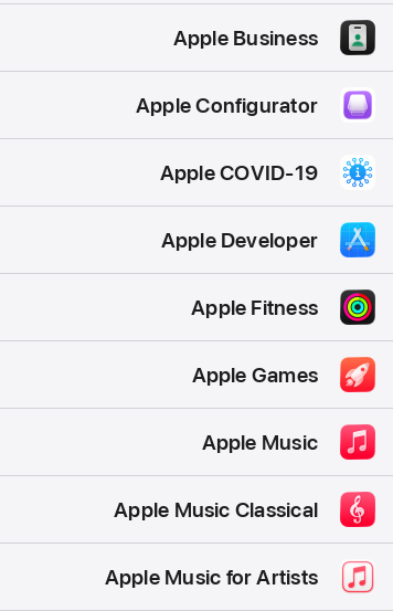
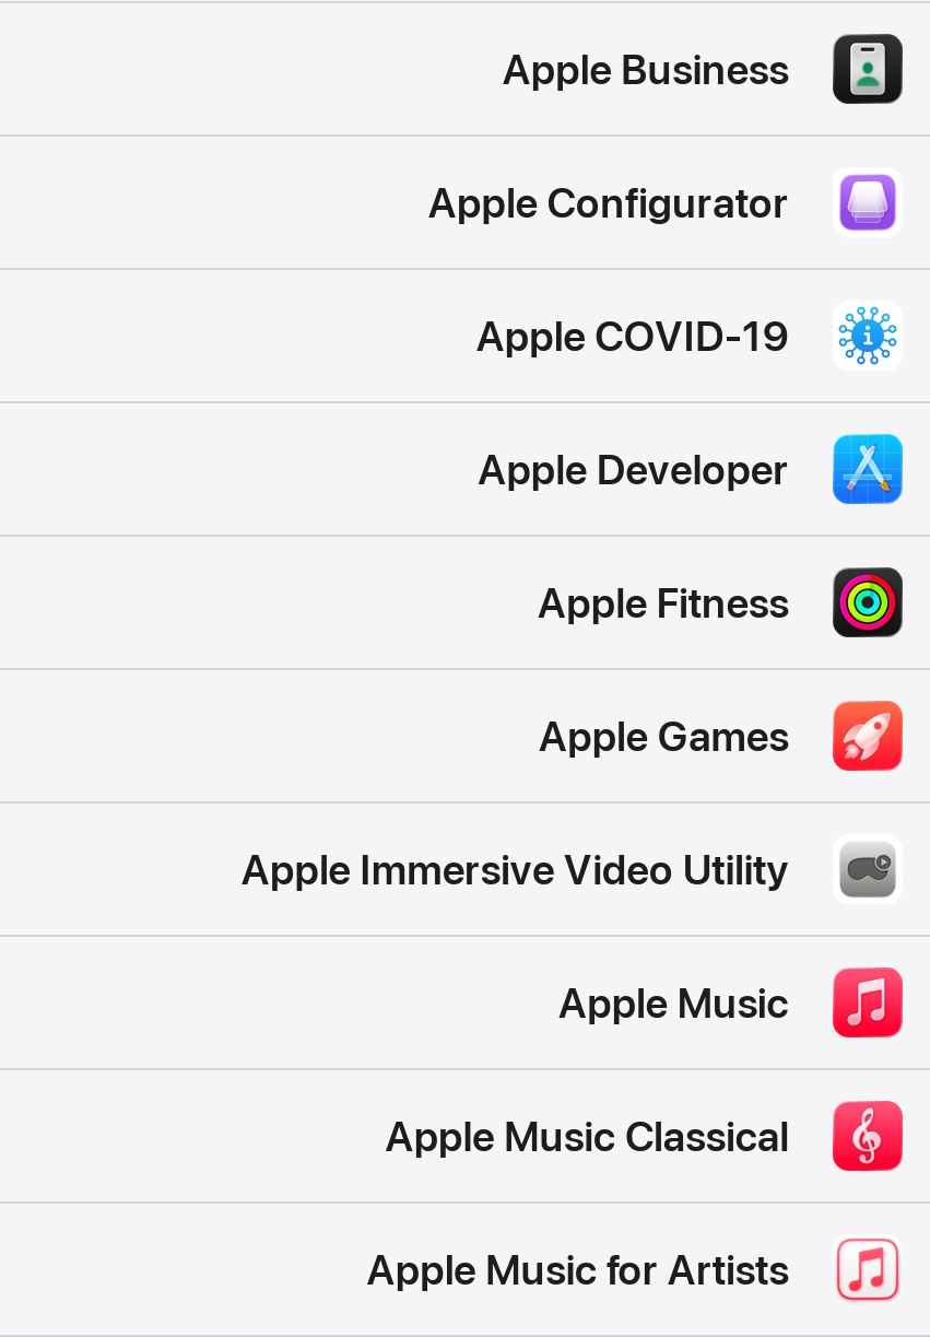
+ [image]
+ Apple Immersive Video Utility
